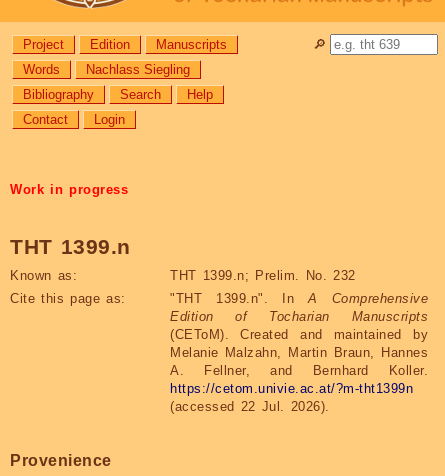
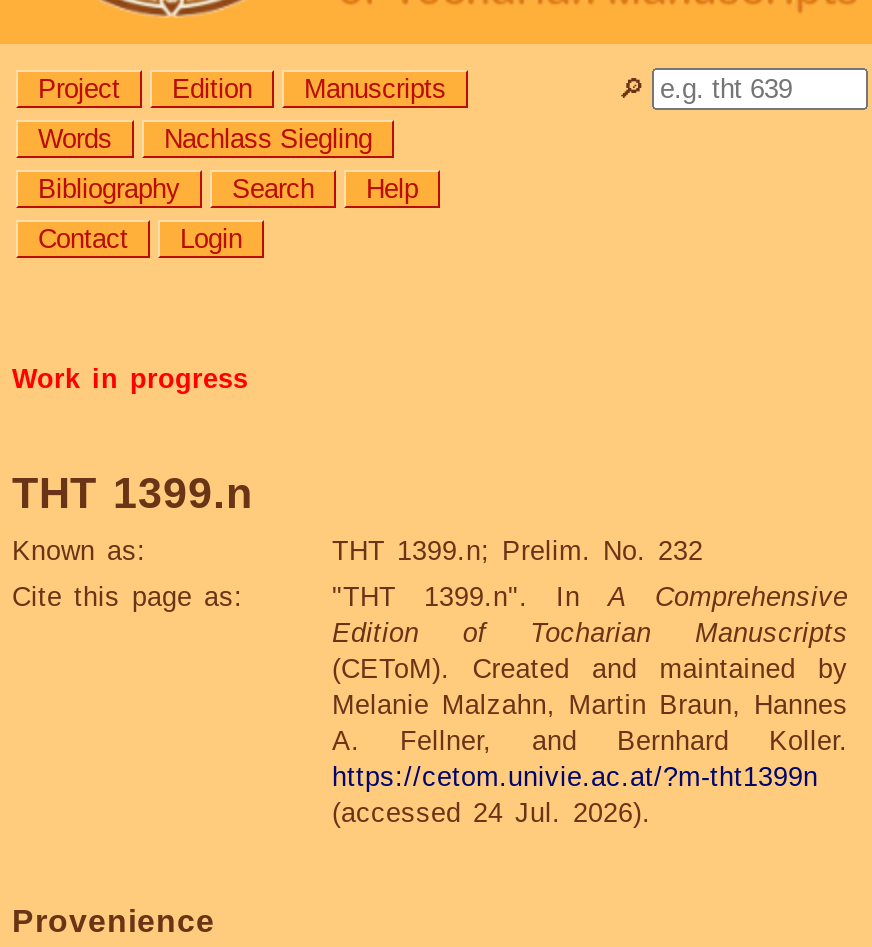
- (accessed 22 Jul. 2026).
+ (accessed 24 Jul. 2026).
